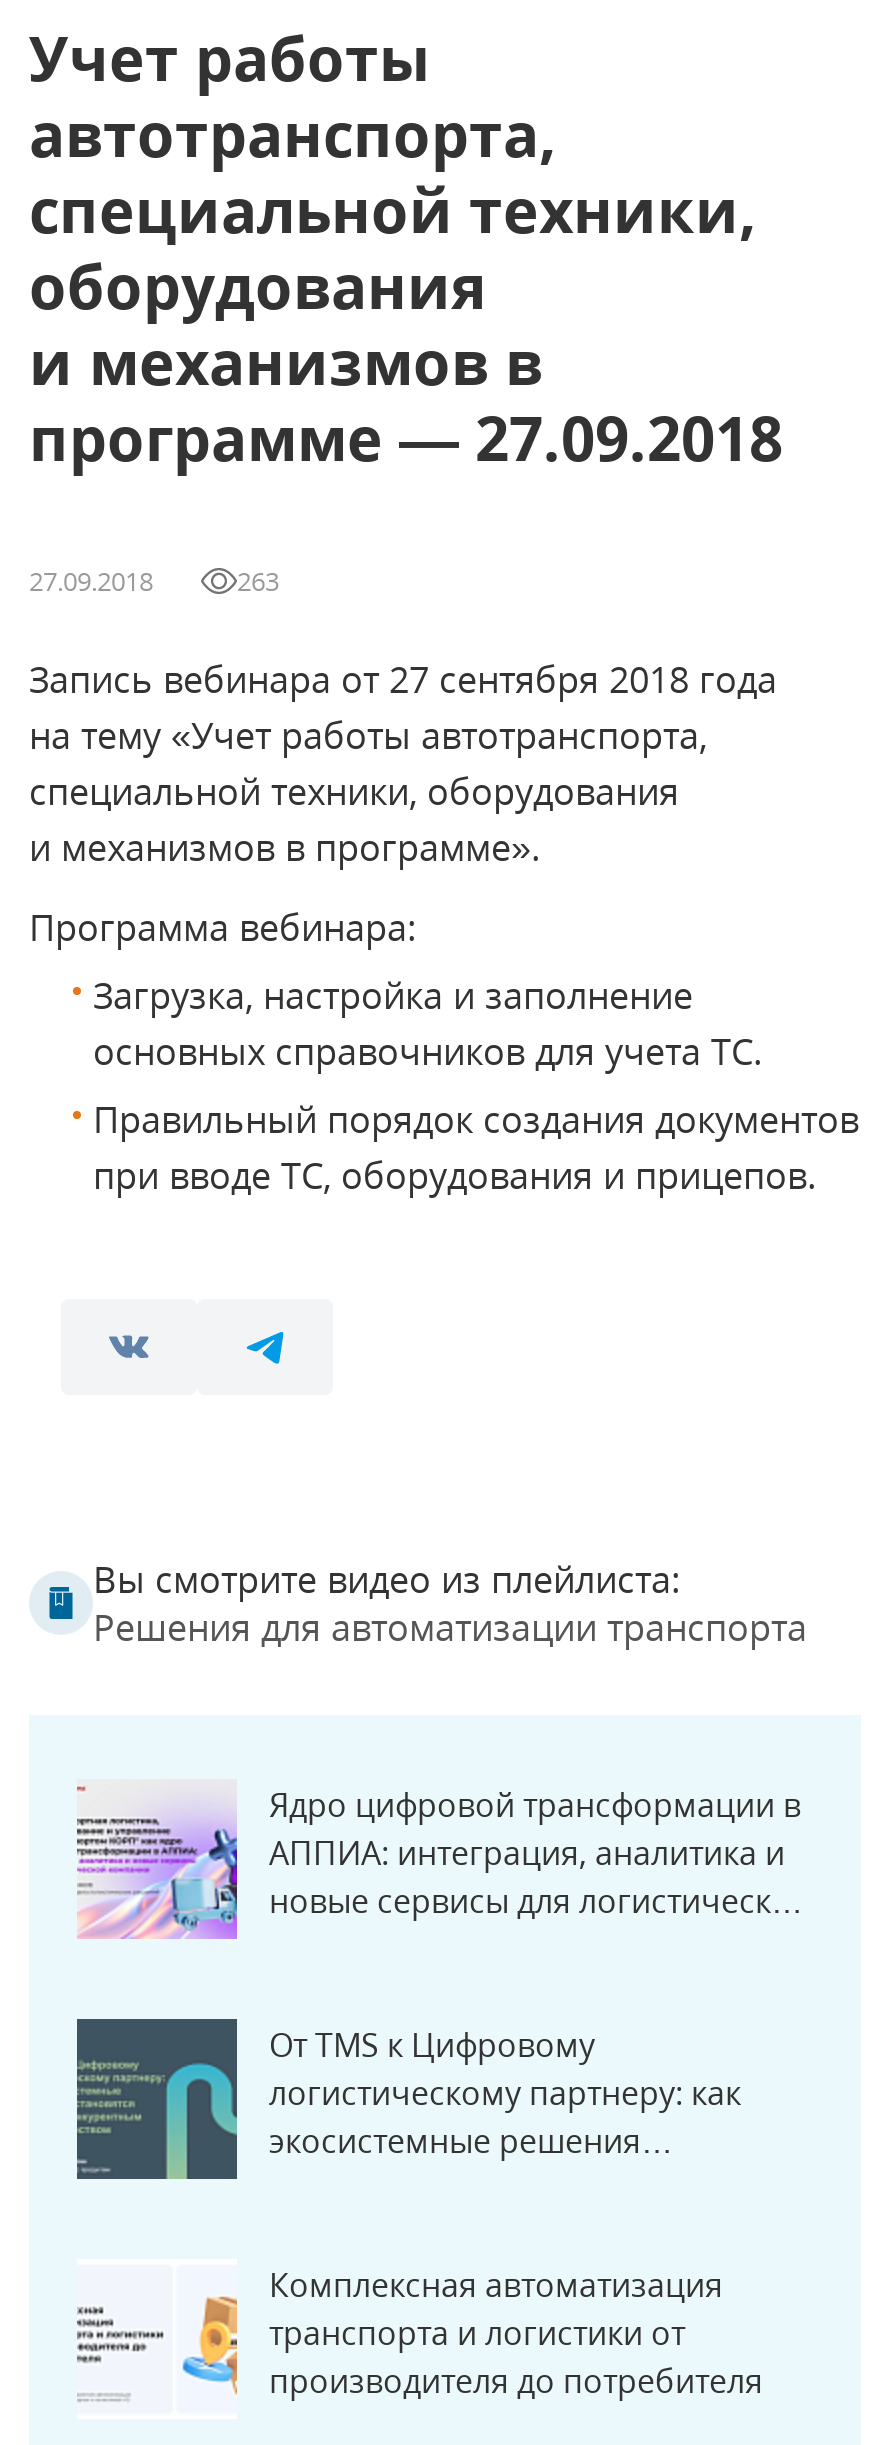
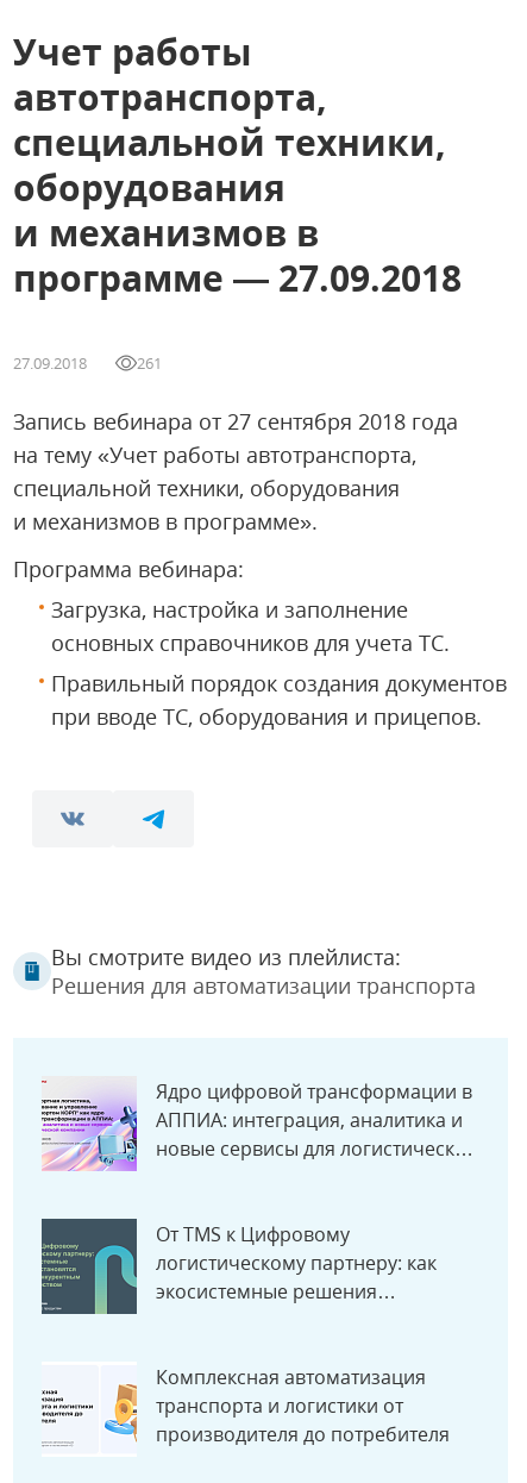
- 263
+ 261
